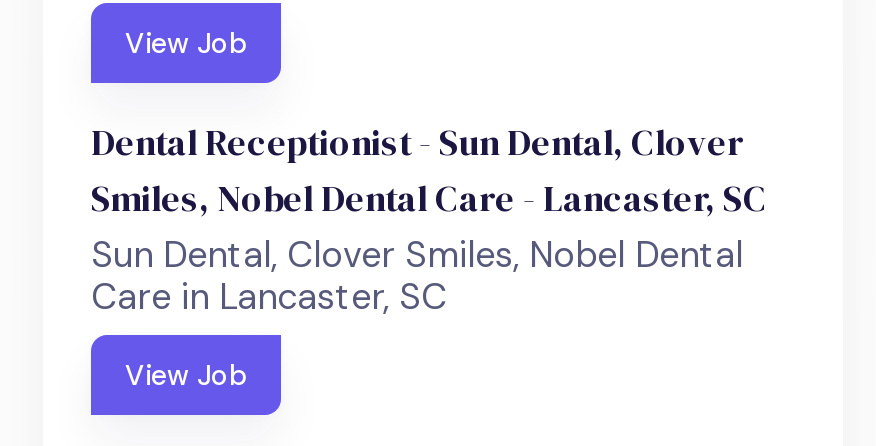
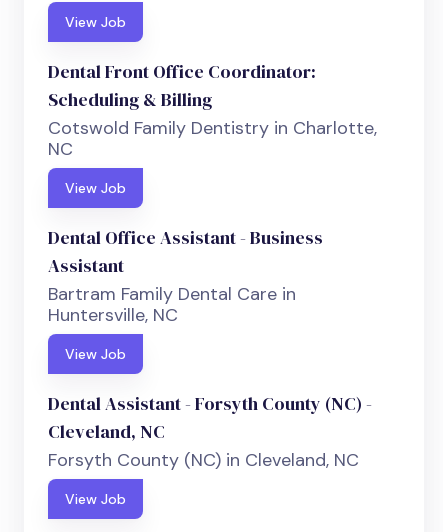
- Dental Receptionist - Sun Dental, Clover
- Smiles, Nobel Dental Care - Lancaster, SC
- Sun Dental, Clover Smiles, Nobel Dental
- Care in Lancaster, SC
+ Dental Front Office Coordinator:
+ Scheduling & Billing
+ Cotswold Family Dentistry in Charlotte,
+ NC
+ View Job
+ Dental Office Assistant - Business
+ Assistant
+ Bartram Family Dental Care in
+ Huntersville, NC
+ View Job
+ Dental Assistant - Forsyth County (NC) -
+ Cleveland, NC
+ Forsyth County (NC) in Cleveland, NC
